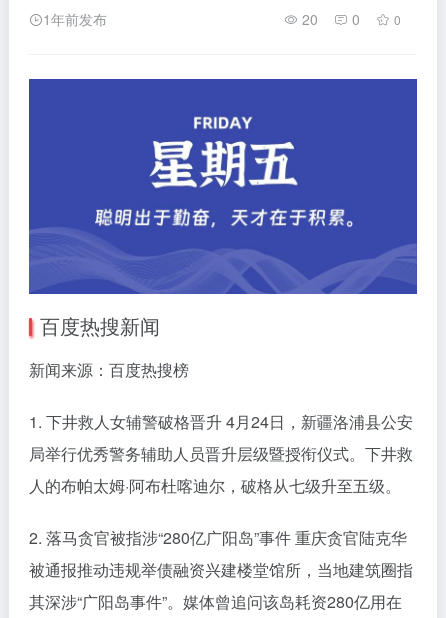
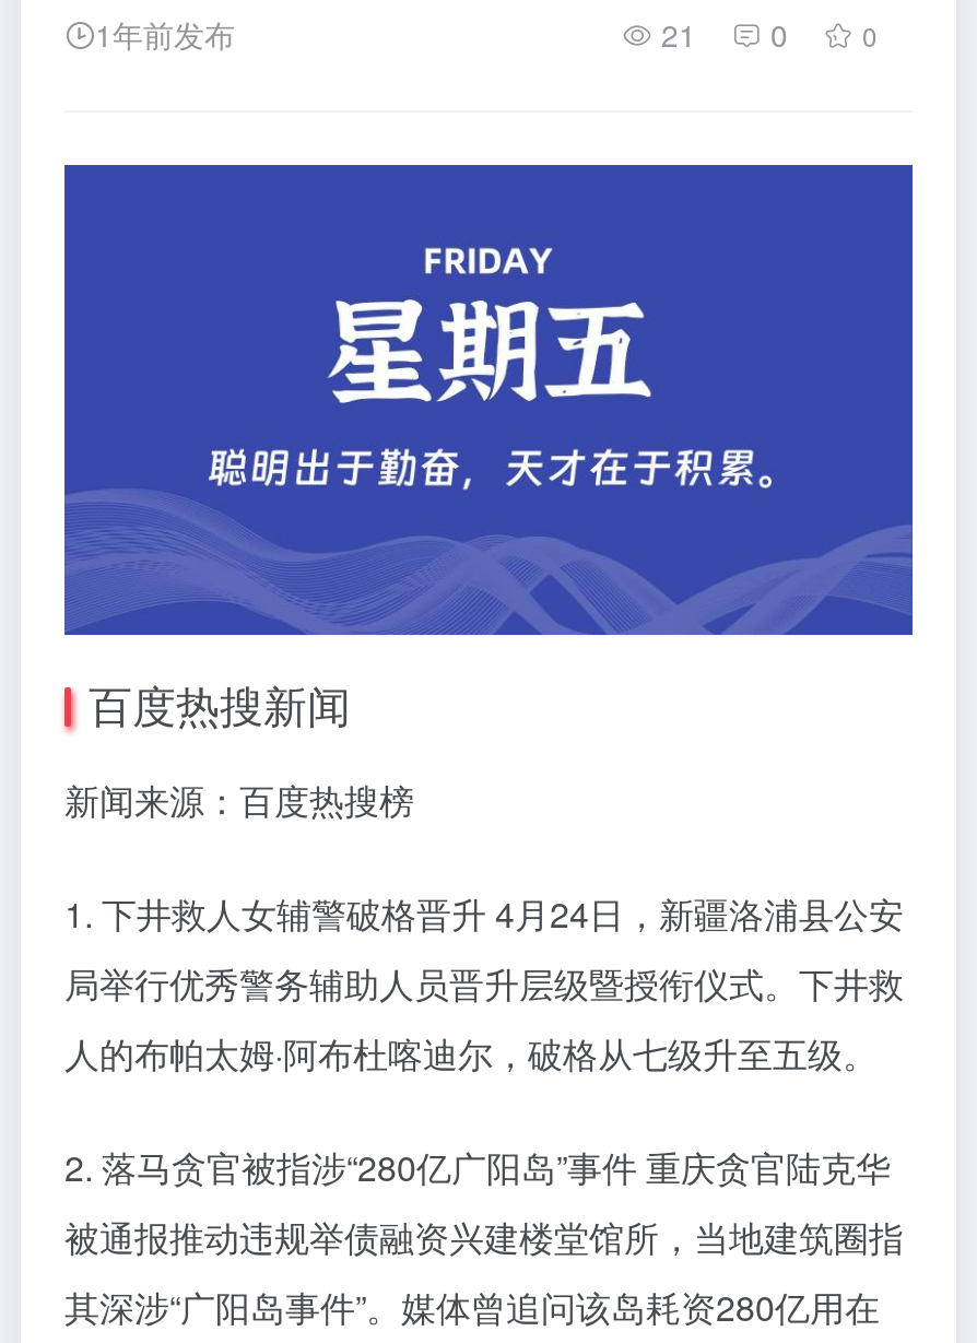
- 20 0 0
+ 21 0 0
